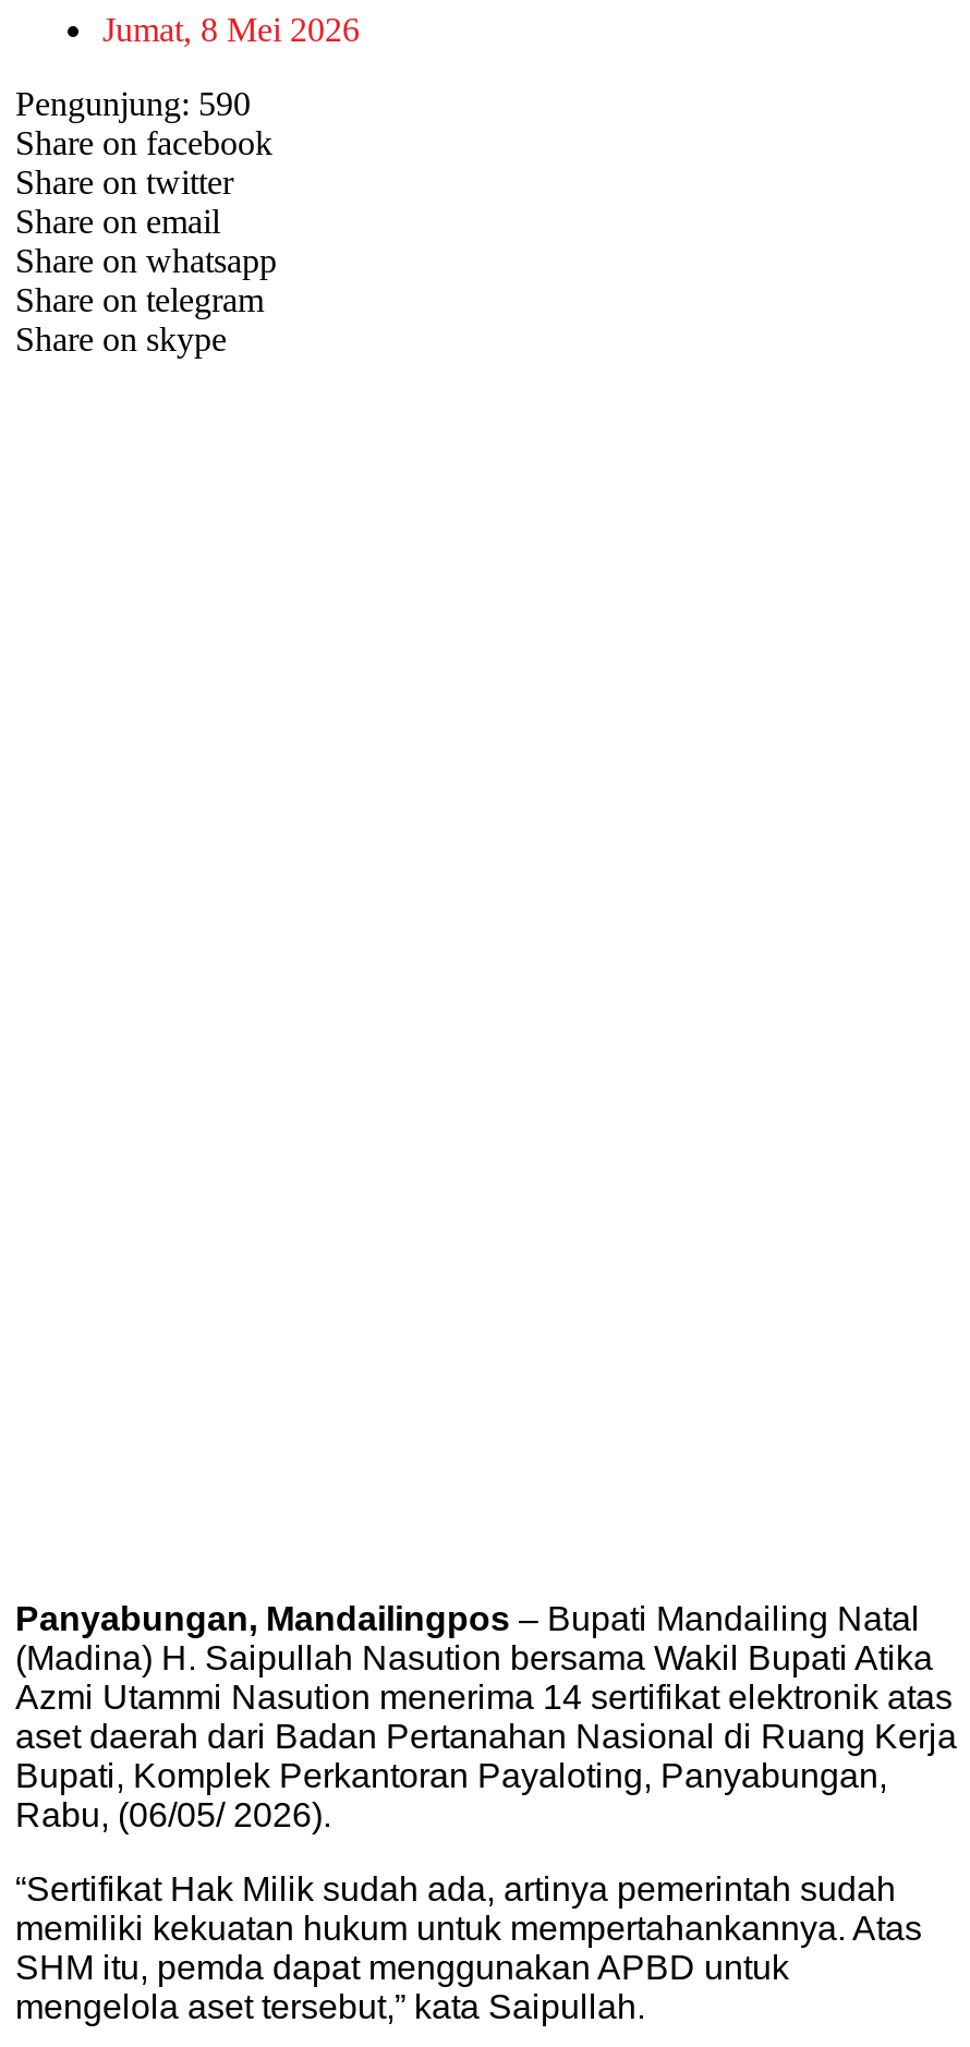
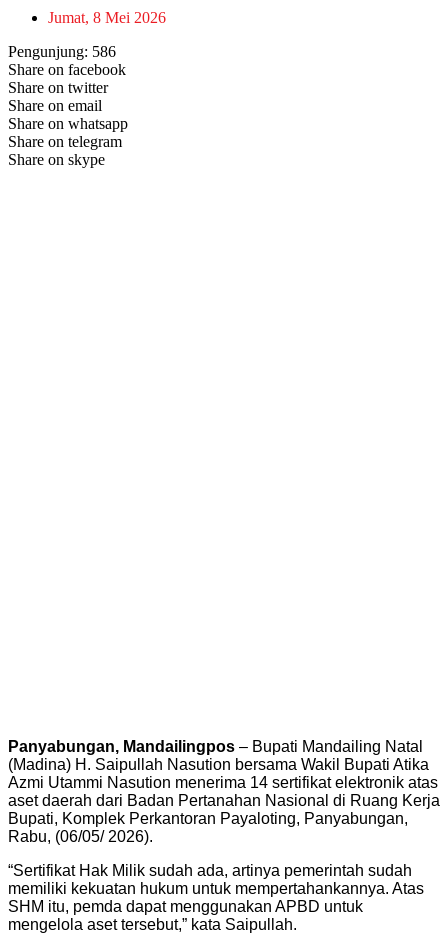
- Pengunjung: 590
+ Pengunjung: 586
